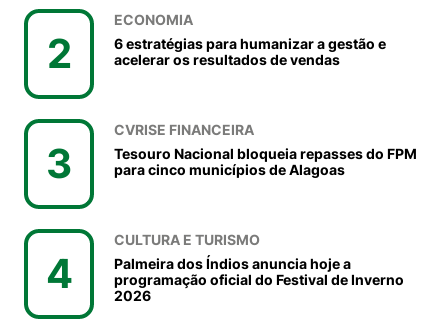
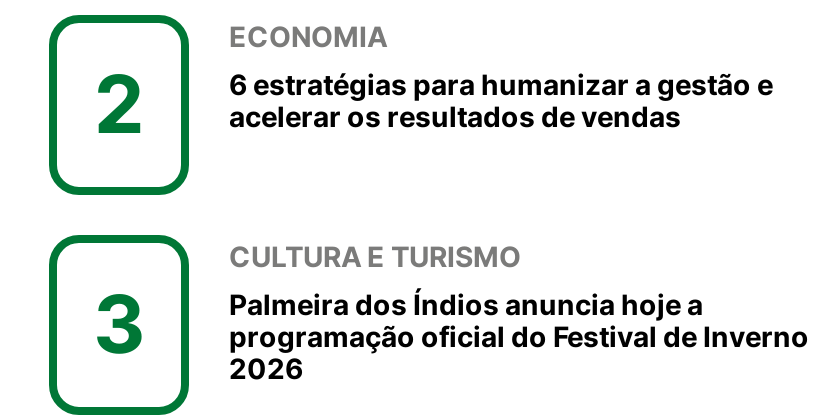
- CVRISE FINANCEIRA
- Tesouro Nacional bloqueia repasses do FPM
- para cinco municípios de Alagoas
- 4
